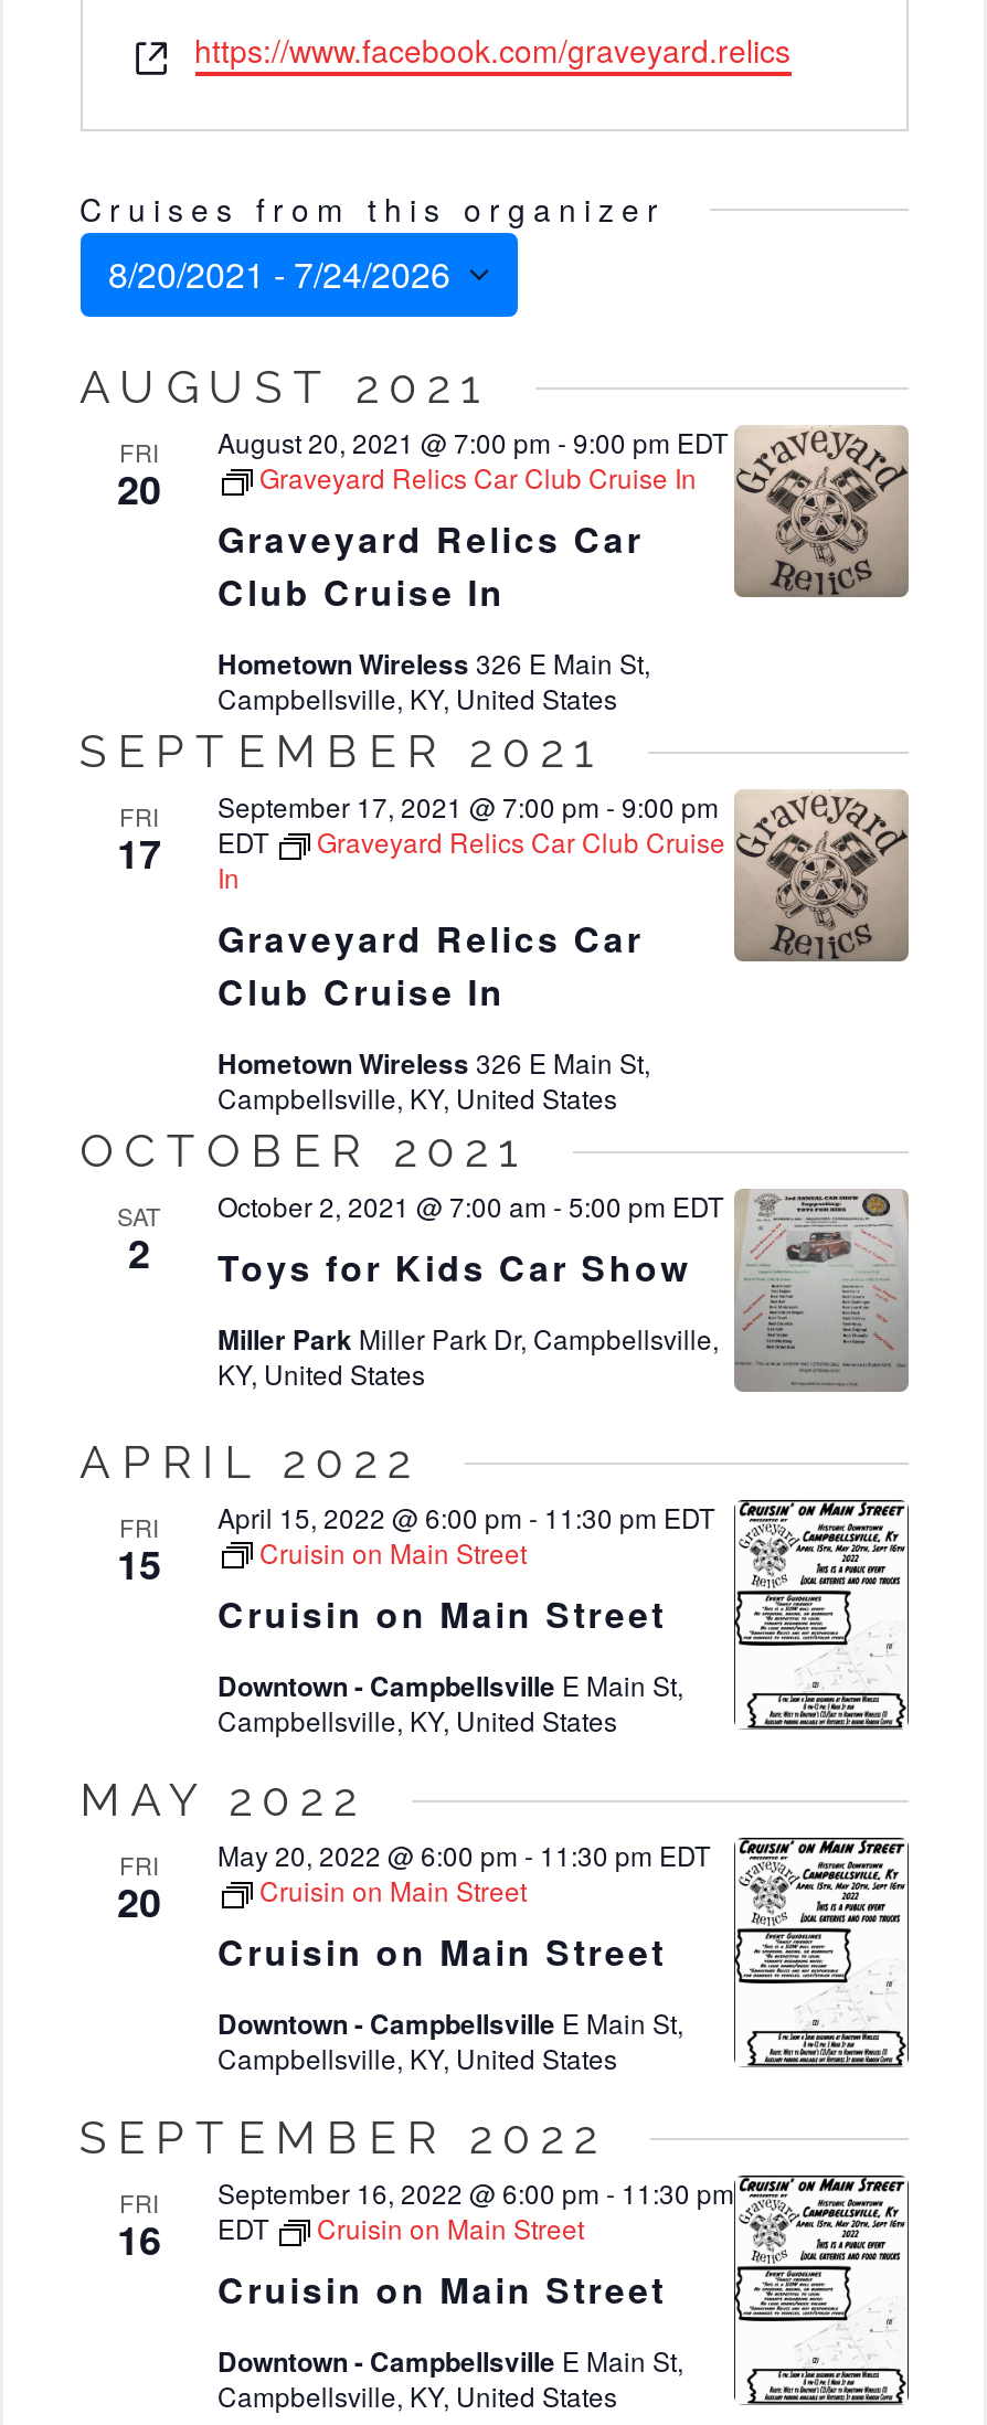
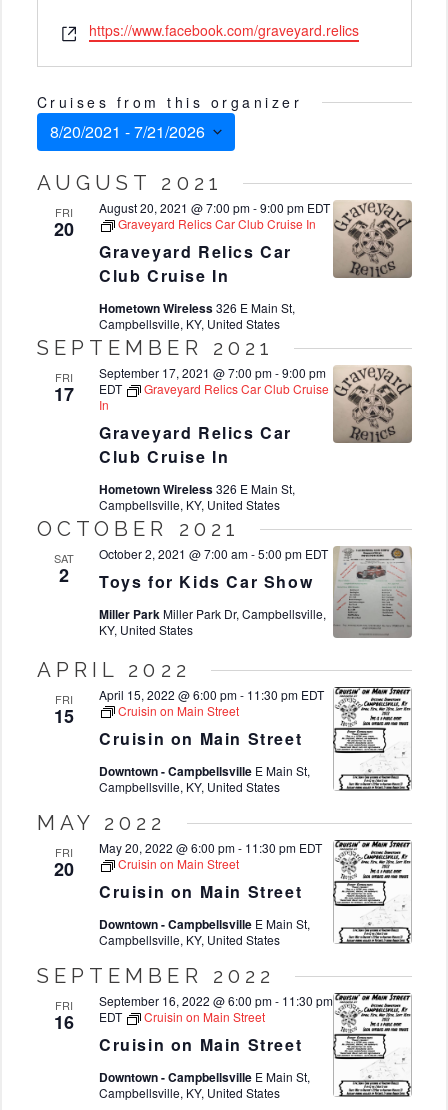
- 8/20/2021 - 7/24/2026
+ 8/20/2021 - 7/21/2026
